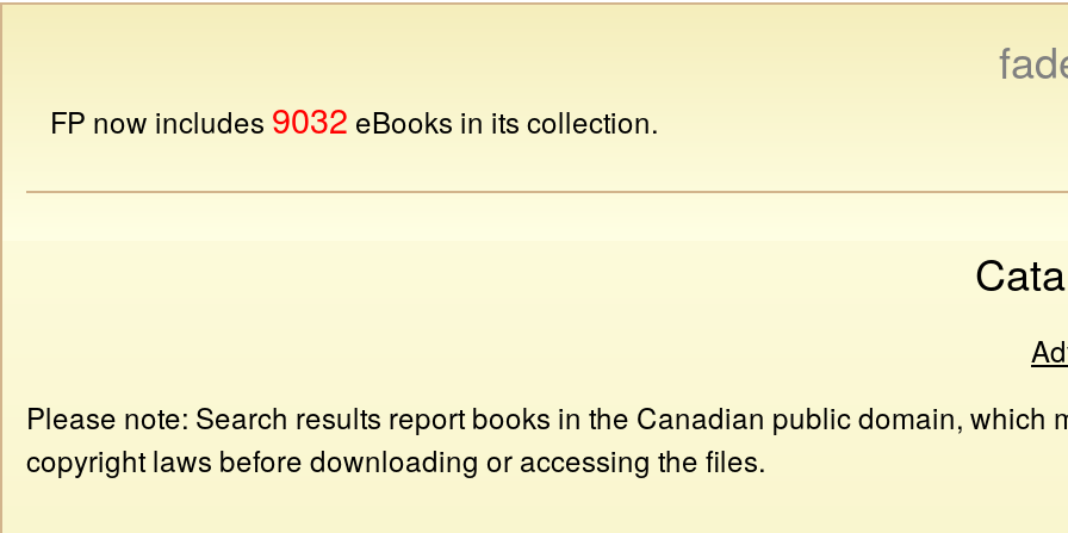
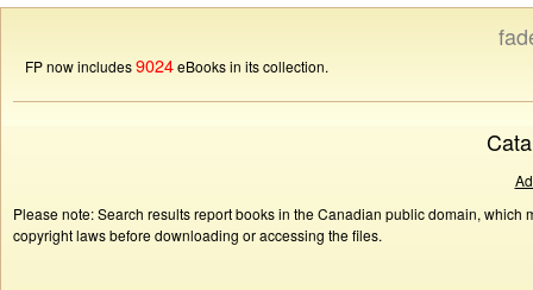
- FP now includes 9032 eBooks in its collection.
+ FP now includes 9024 eBooks in its collection.
